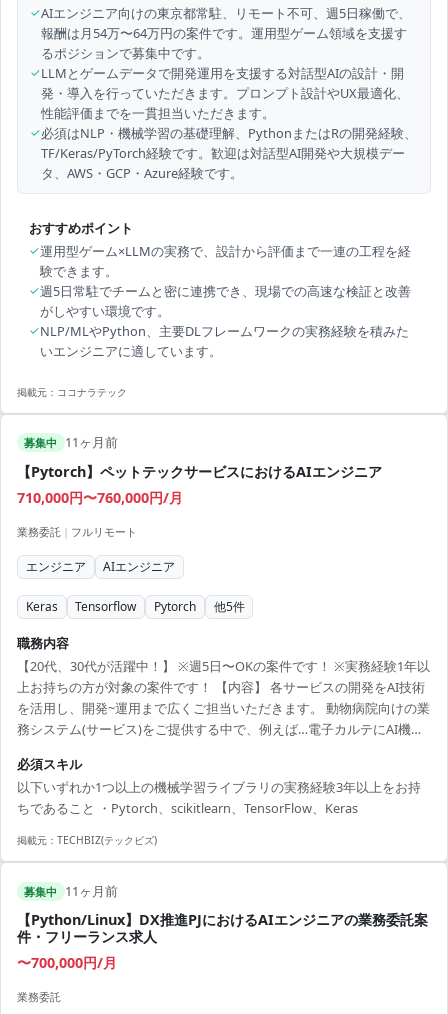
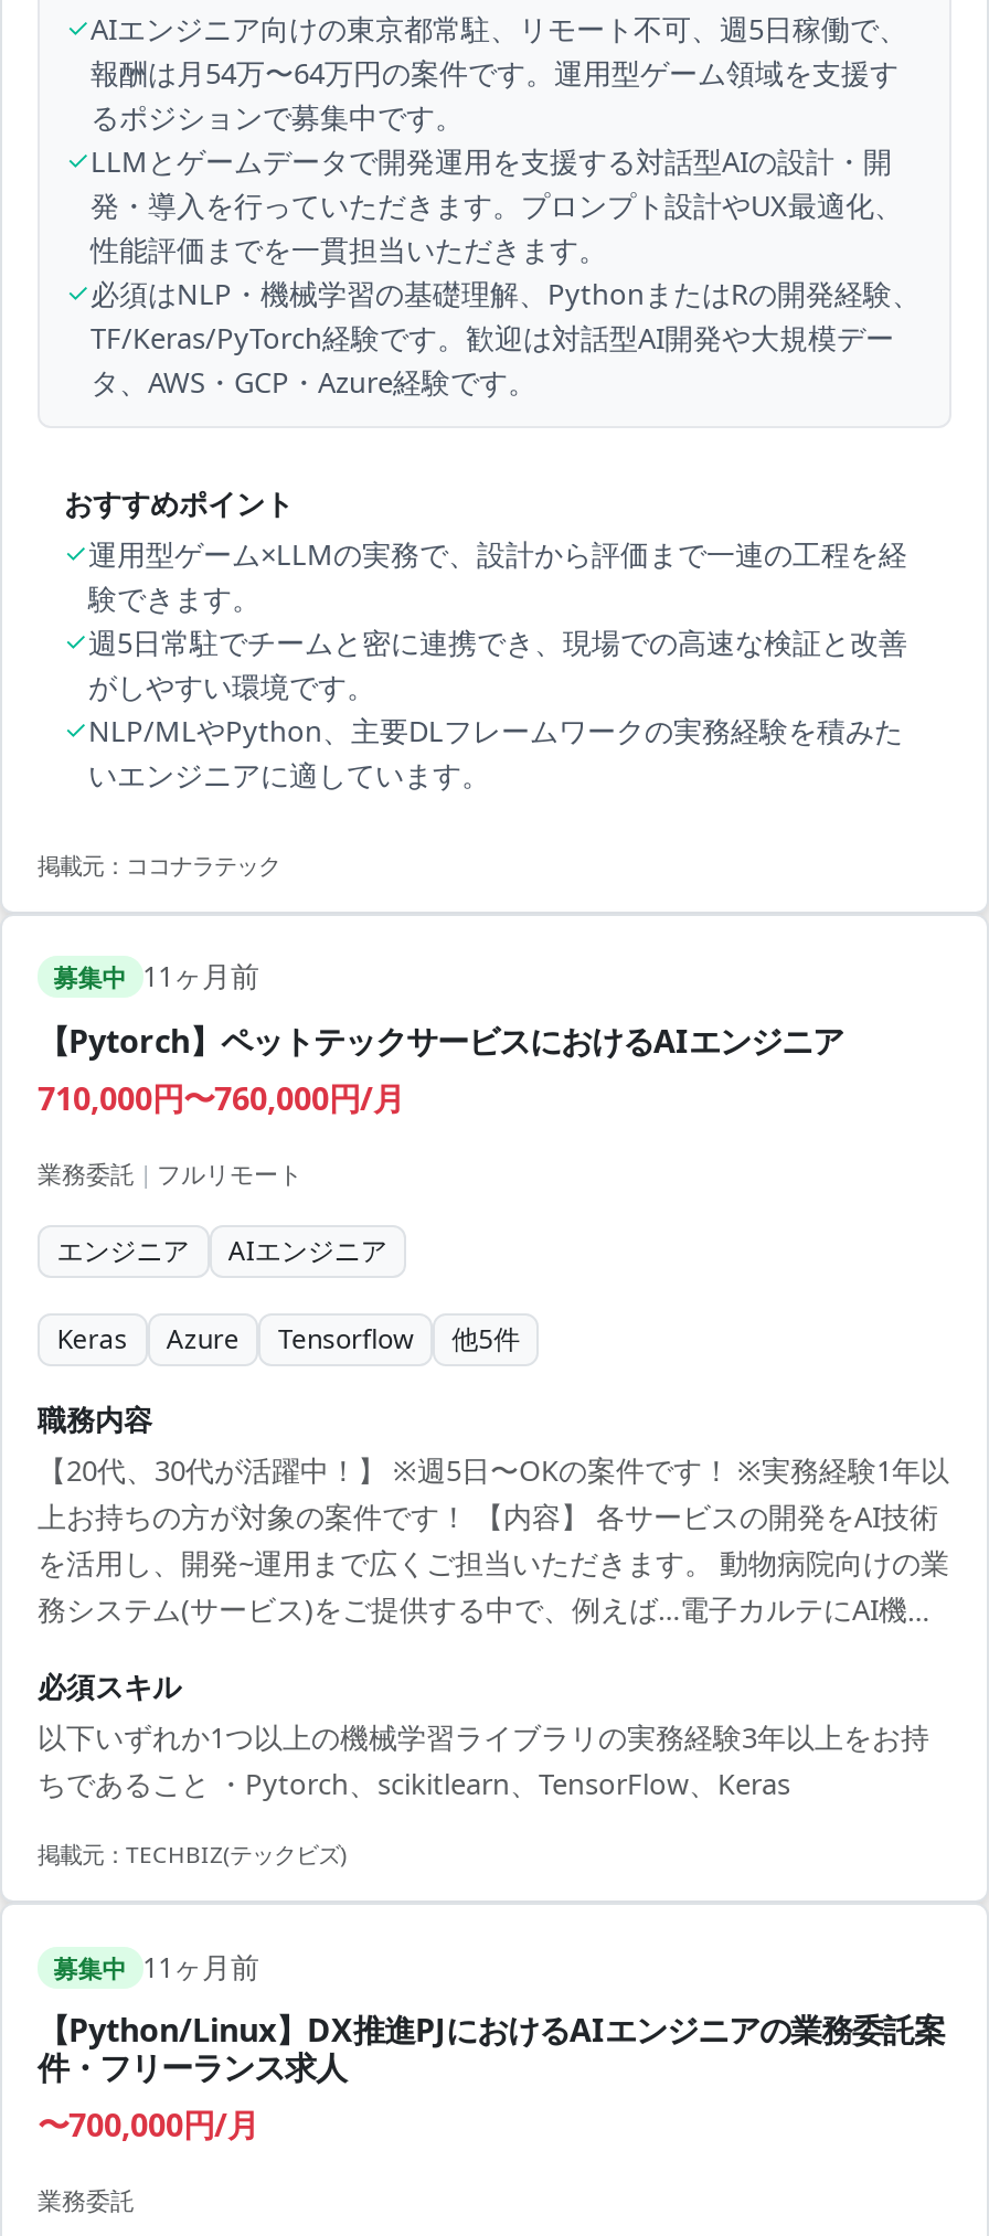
- Pytorch

+ Azure
